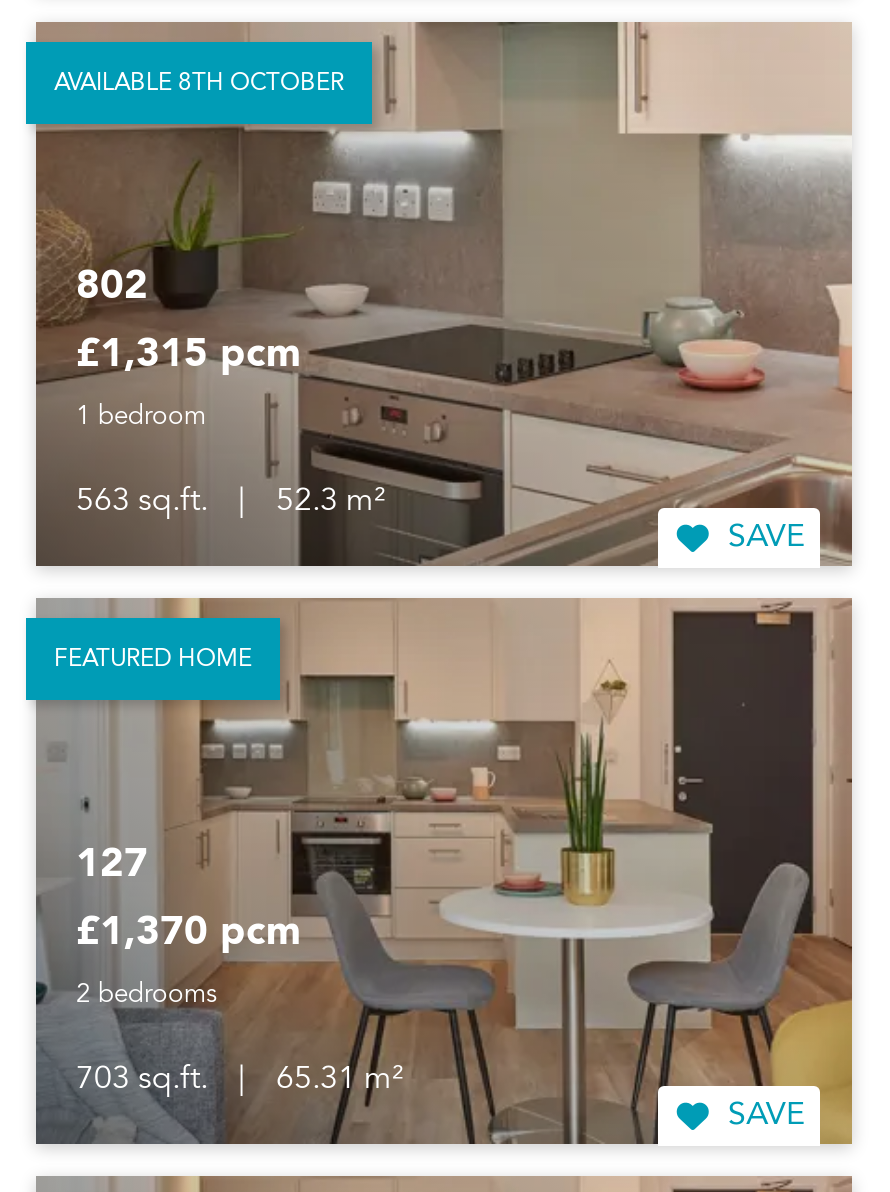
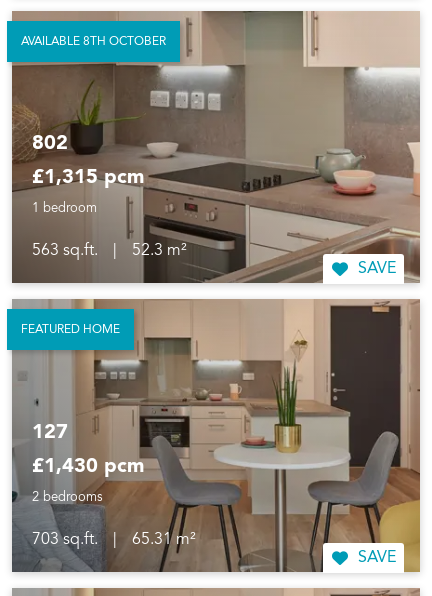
- £1,370 pcm
+ £1,430 pcm
